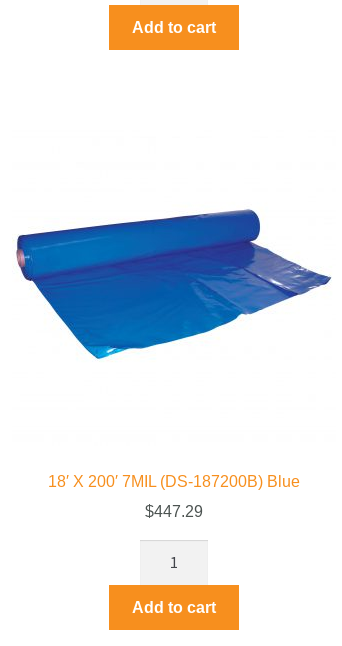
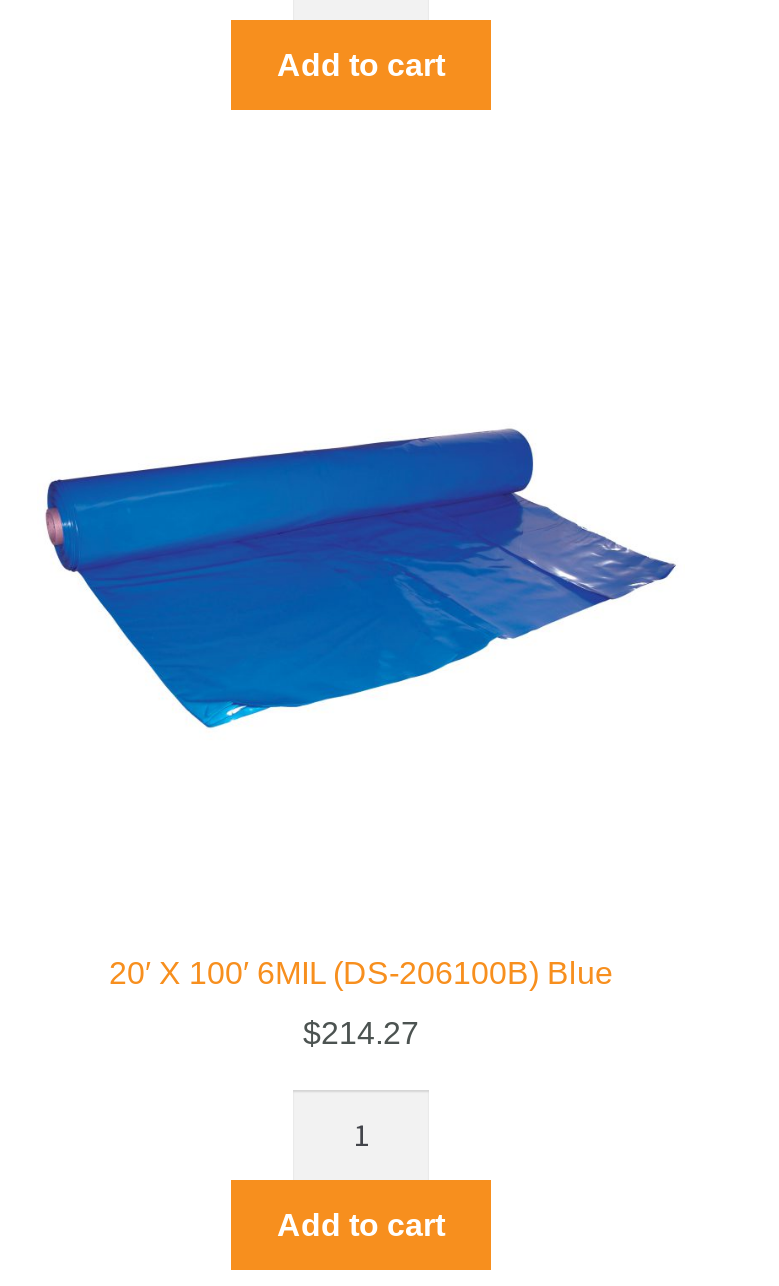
- 18′ X 200′ 7MIL (DS-187200B) Blue
+ 20′ X 100′ 6MIL (DS-206100B) Blue

- $447.29
+ $214.27
